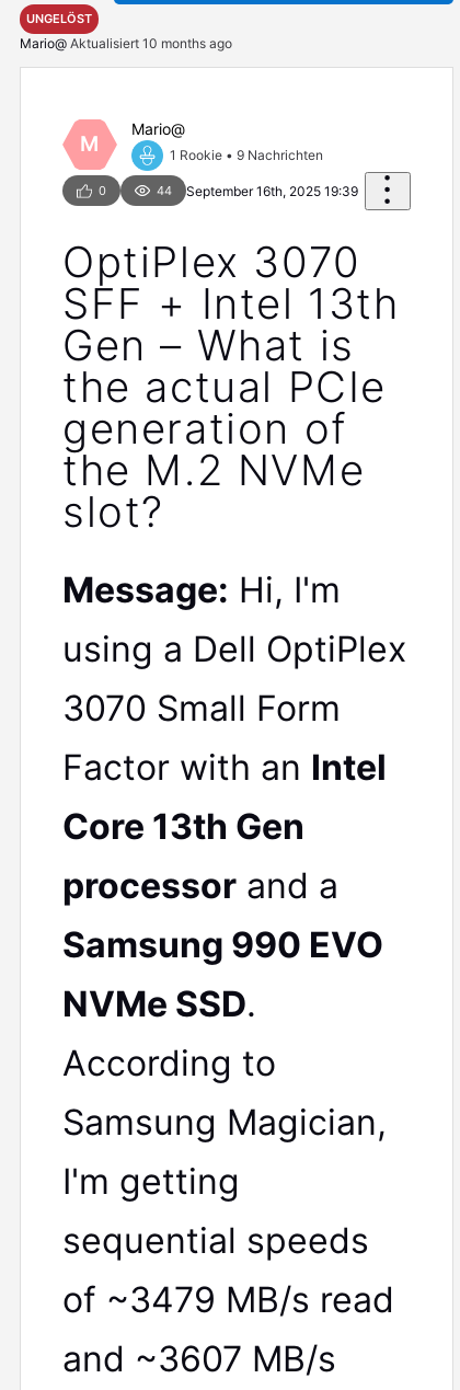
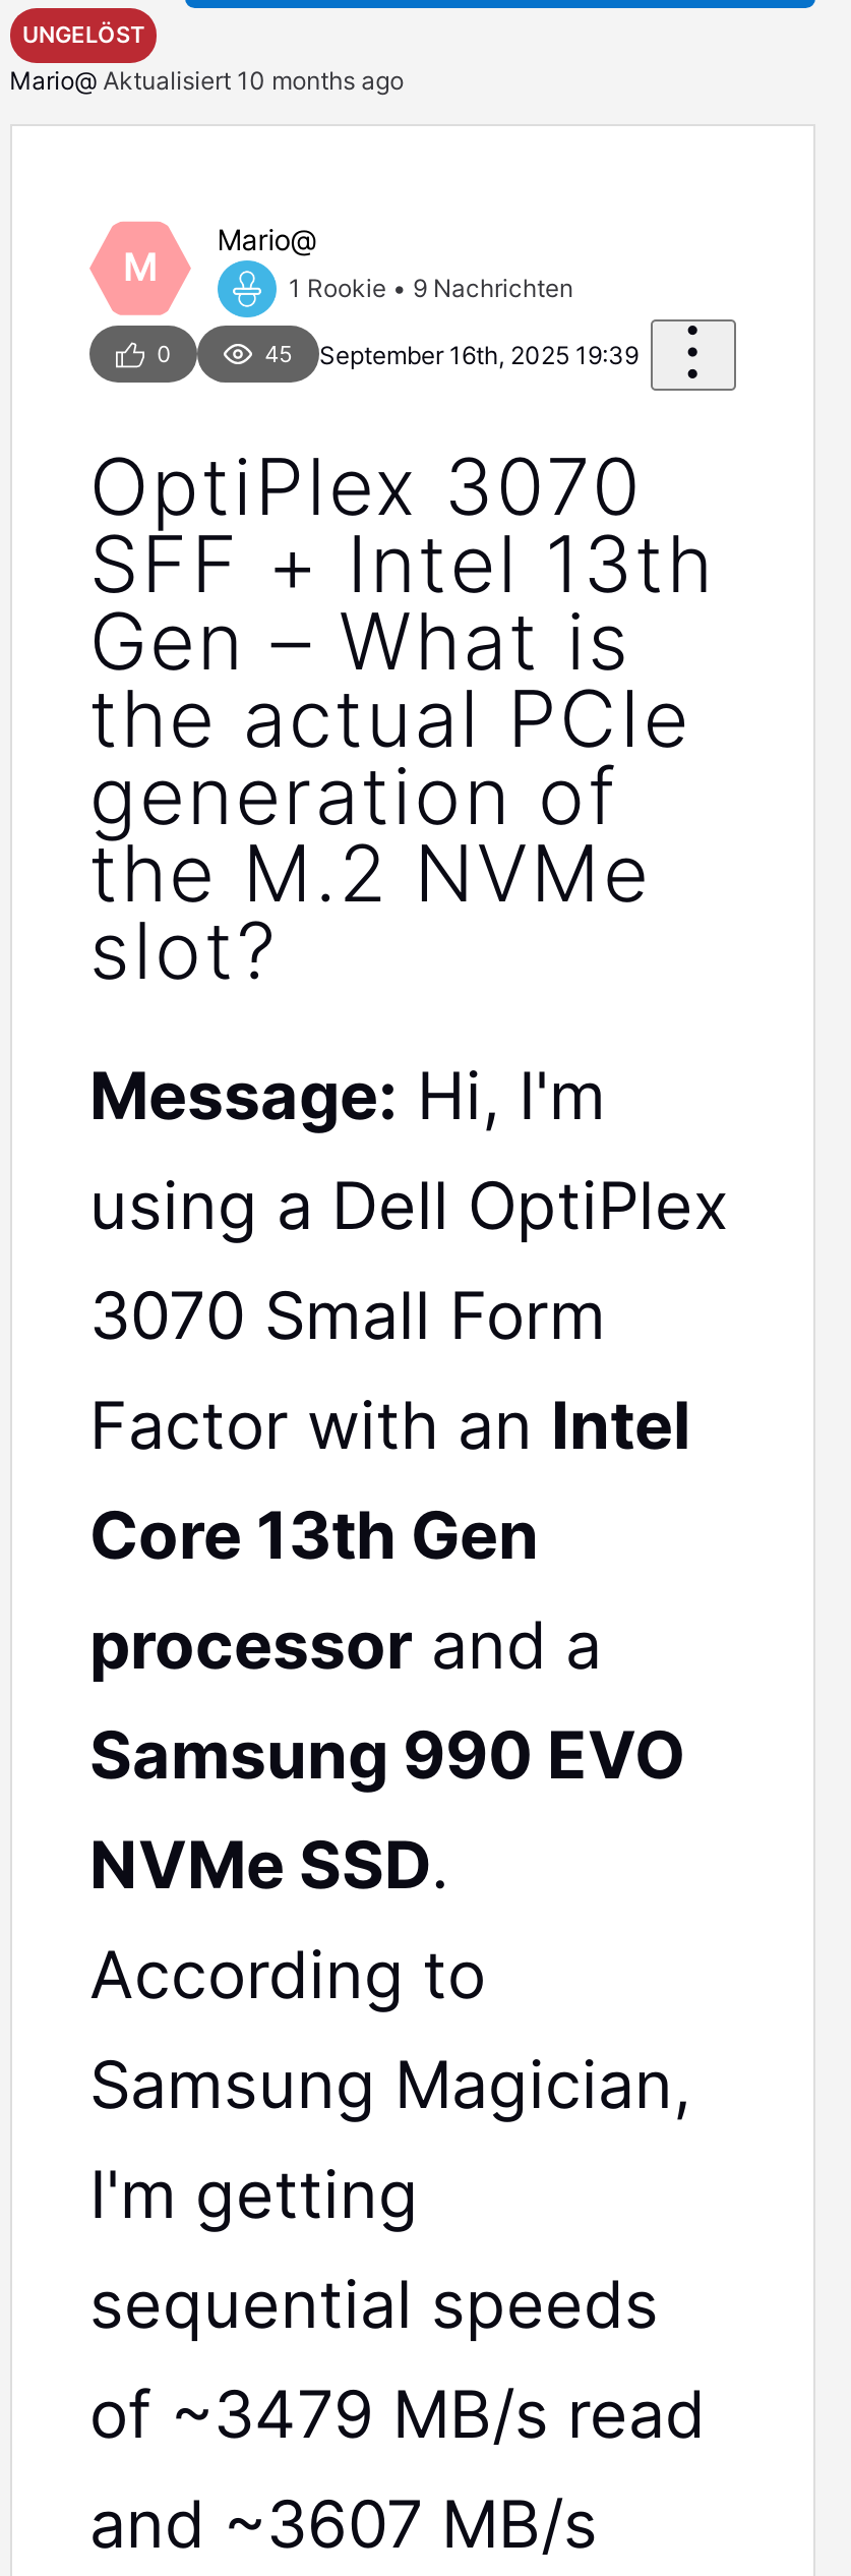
- 44 September 16th, 2025 19:39
+ 45 September 16th, 2025 19:39
